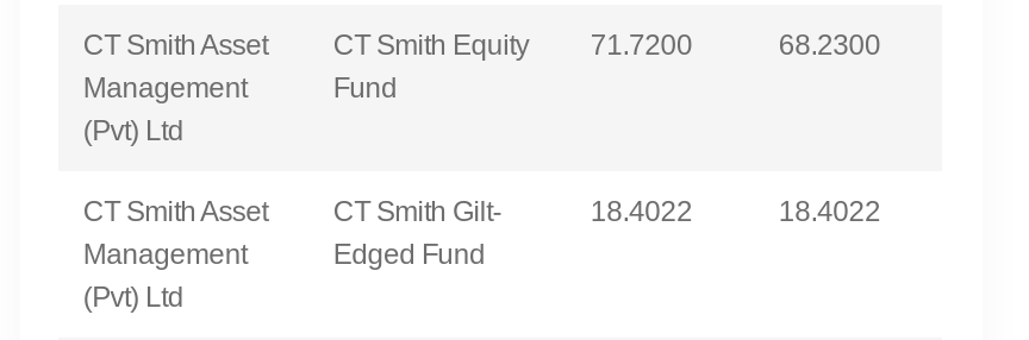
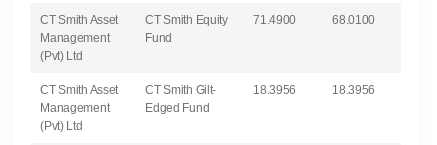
- CT Smith Asset CT Smith Equity 71.7200
+ CT Smith Asset CT Smith Equity 71.4900

- 68.2300
+ 68.0100

- 18.4022
+ 18.3956

- 18.4022
+ 18.3956
